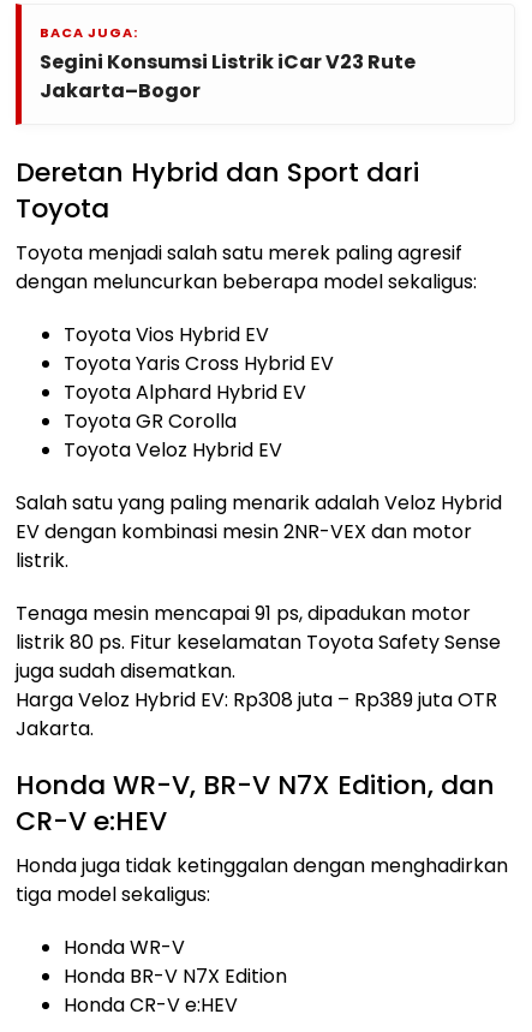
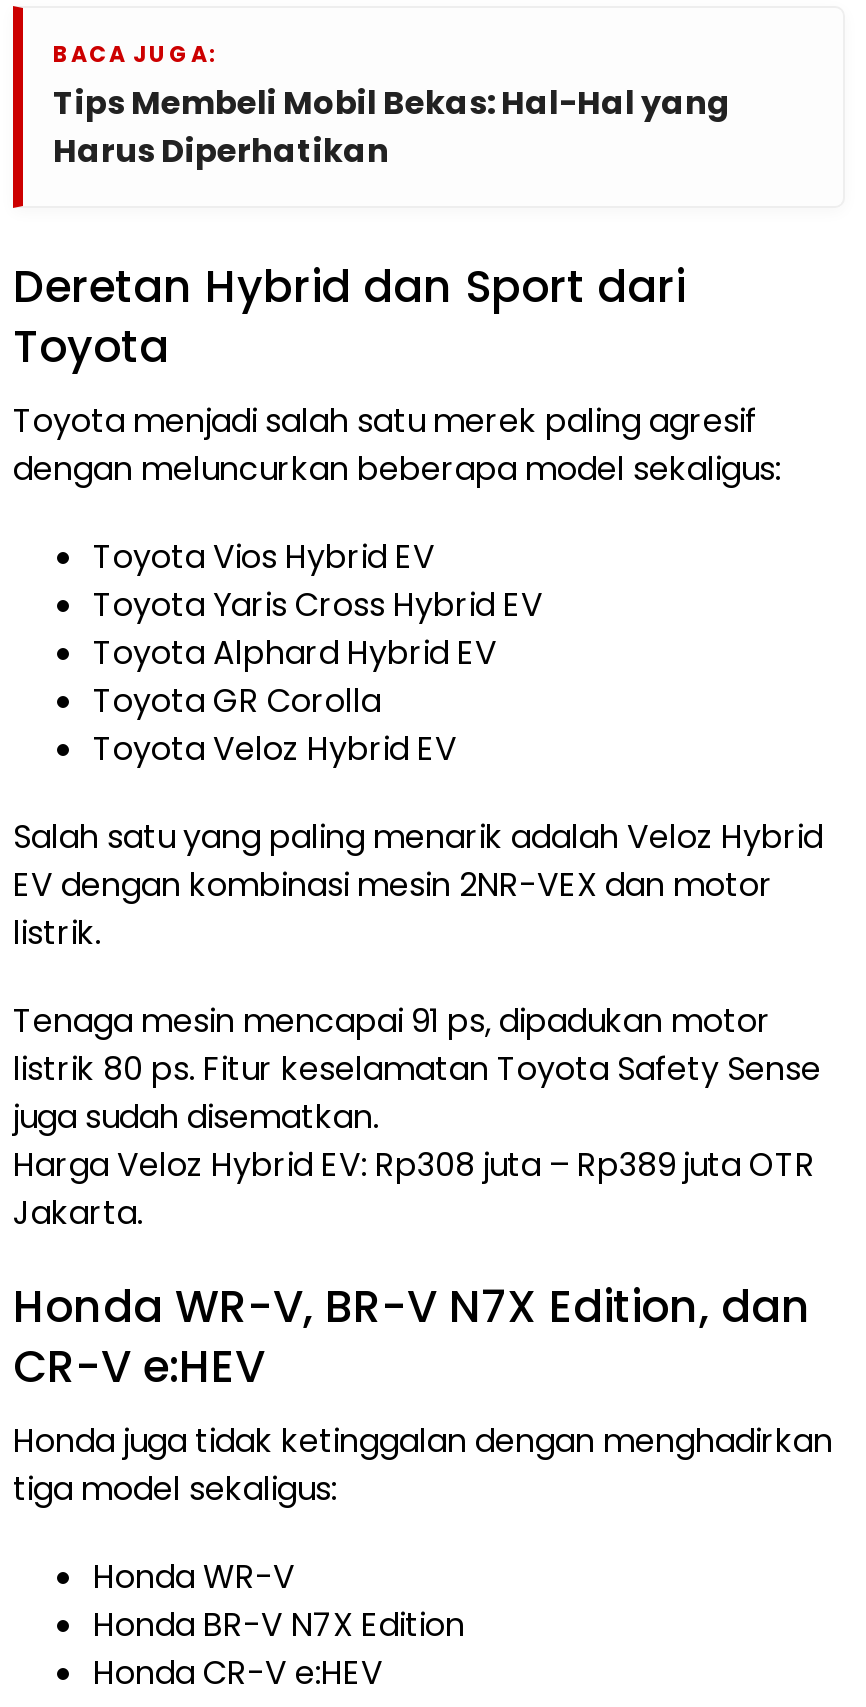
- Segini Konsumsi Listrik iCar V23 Rute
- Jakarta–Bogor
+ Tips Membeli Mobil Bekas: Hal-Hal yang
+ Harus Diperhatikan
